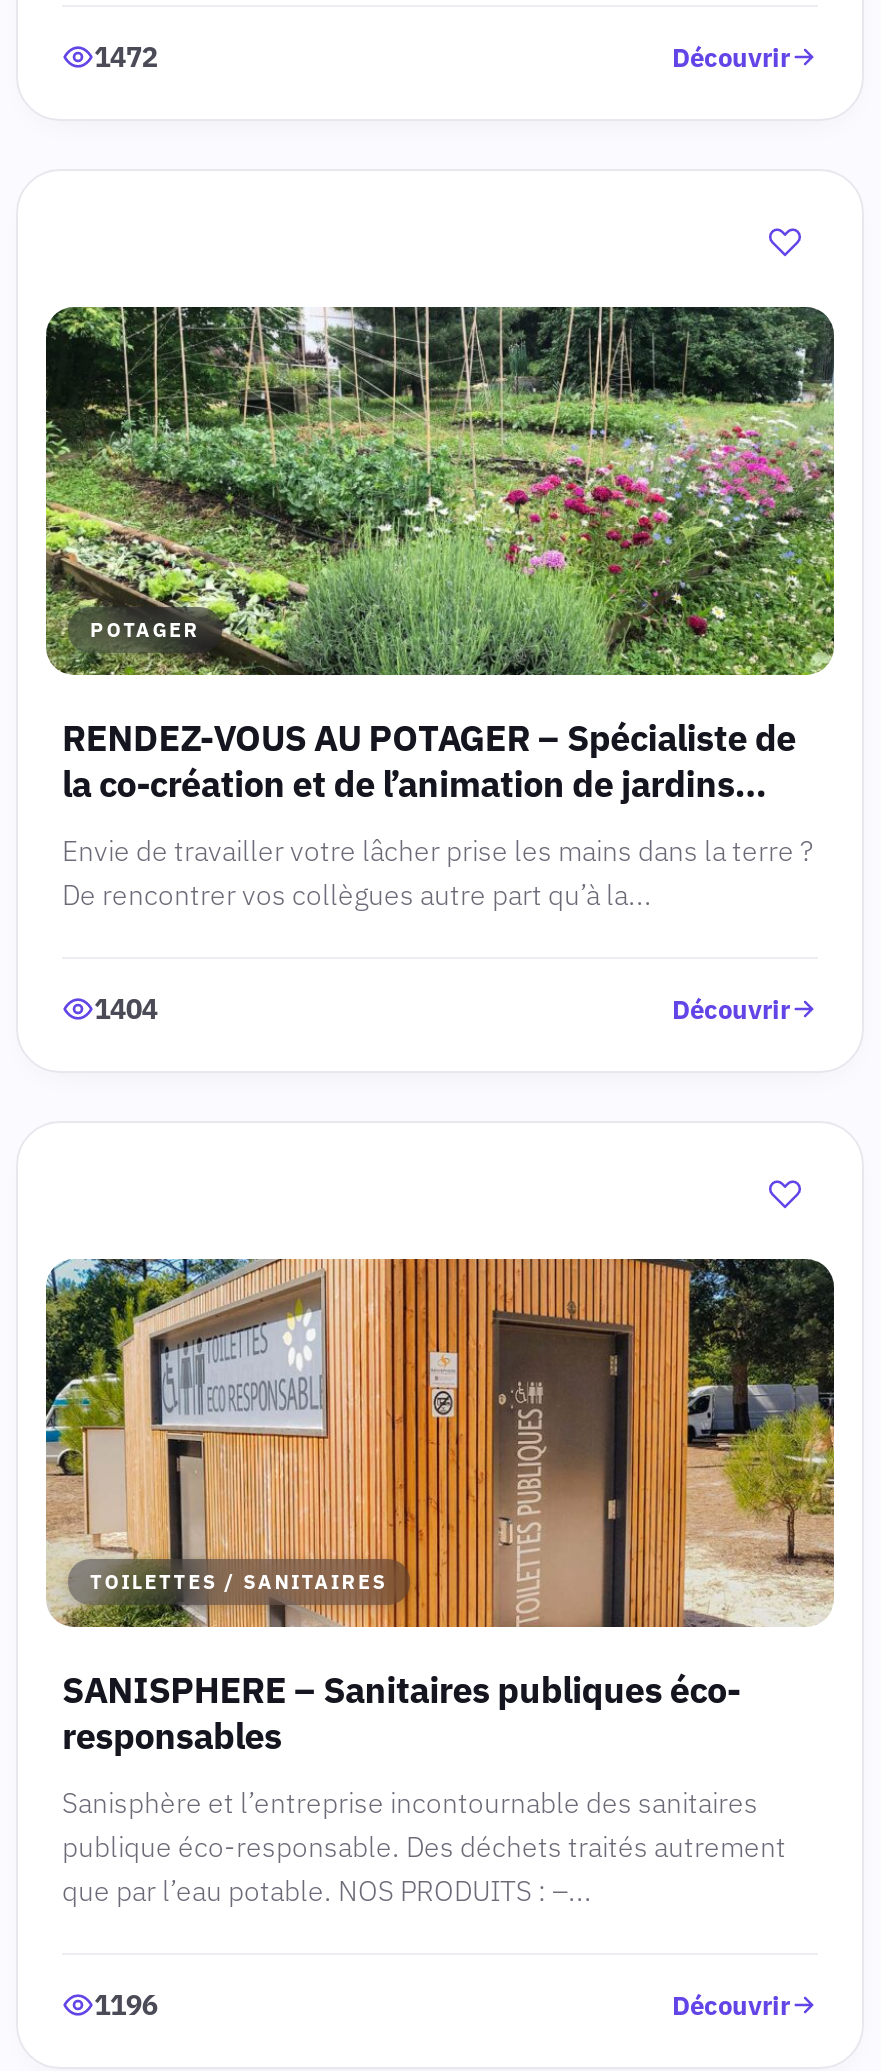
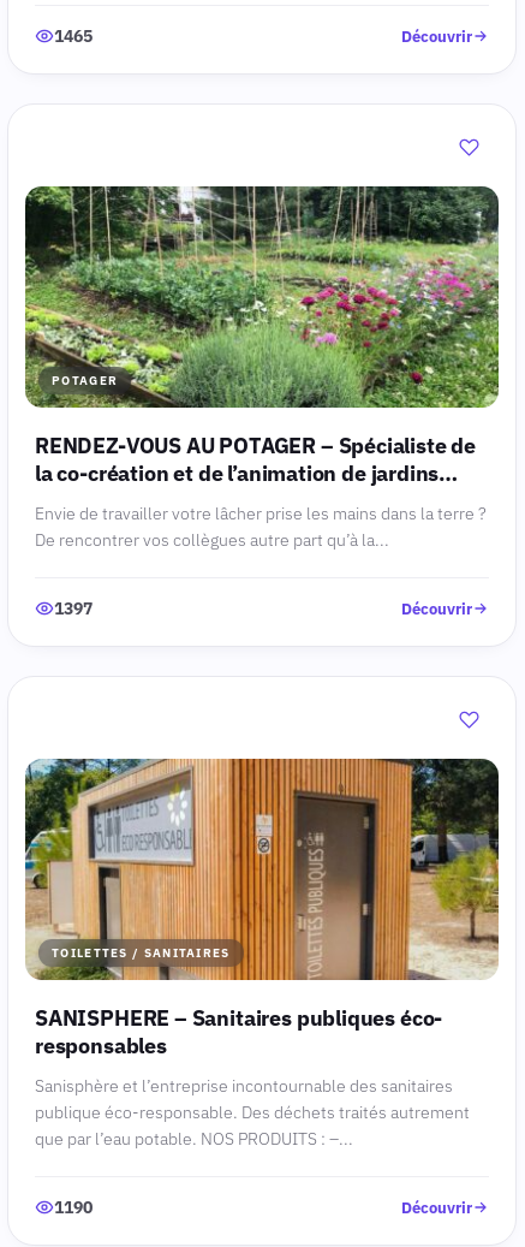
- 1472
+ 1465

- 1404
+ 1397

- 1196
+ 1190
